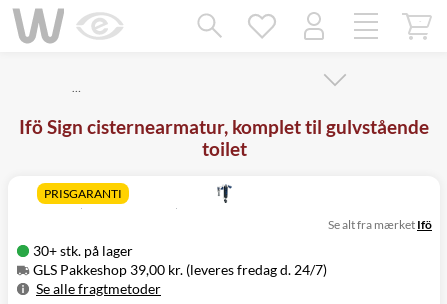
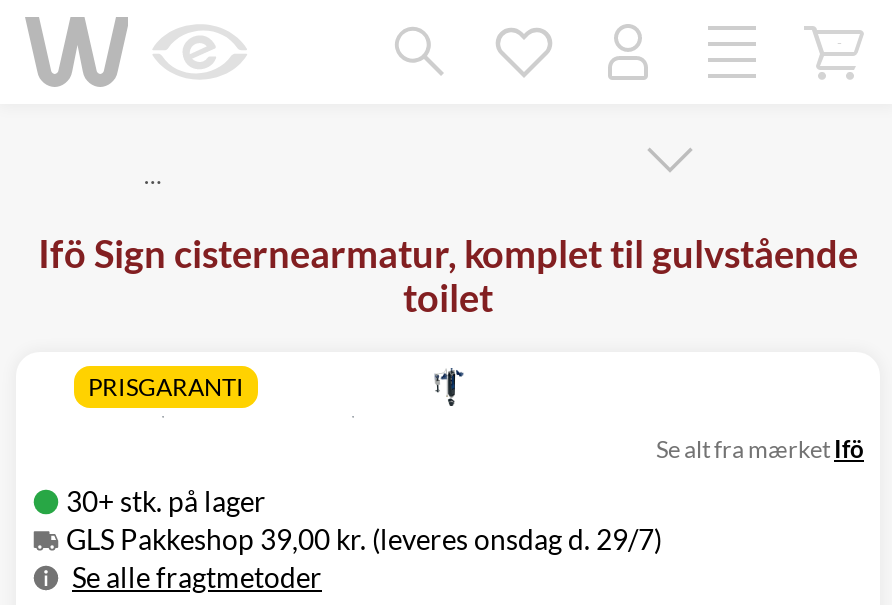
- GLS Pakkeshop 39,00 kr. (leveres fredag d. 24/7)
+ GLS Pakkeshop 39,00 kr. (leveres onsdag d. 29/7)
